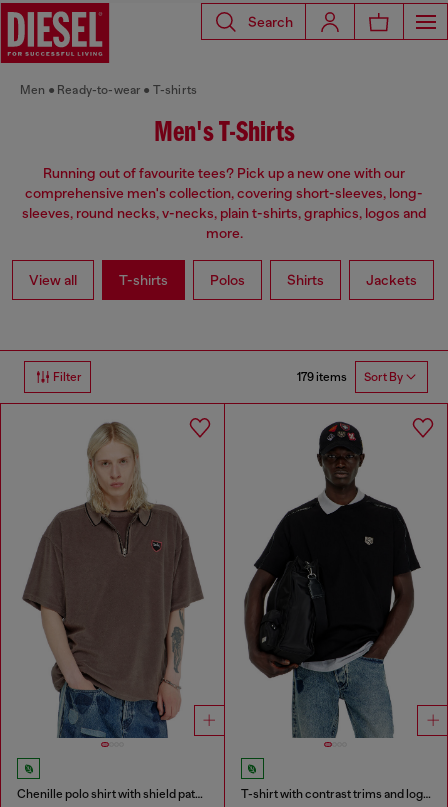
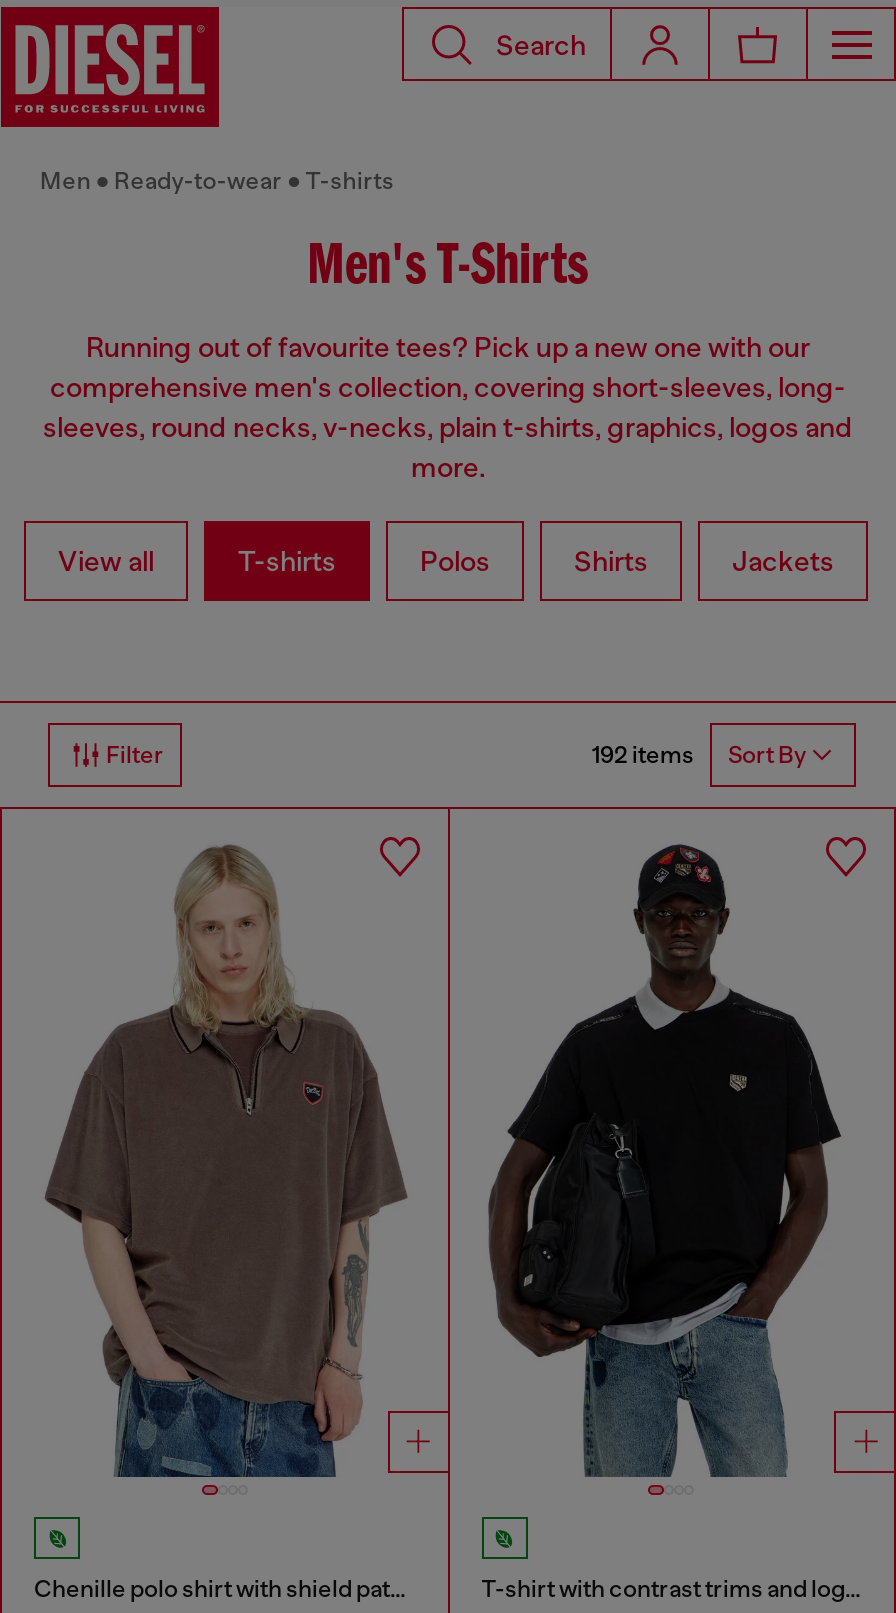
- 179 items Sort By
+ 192 items Sort By
